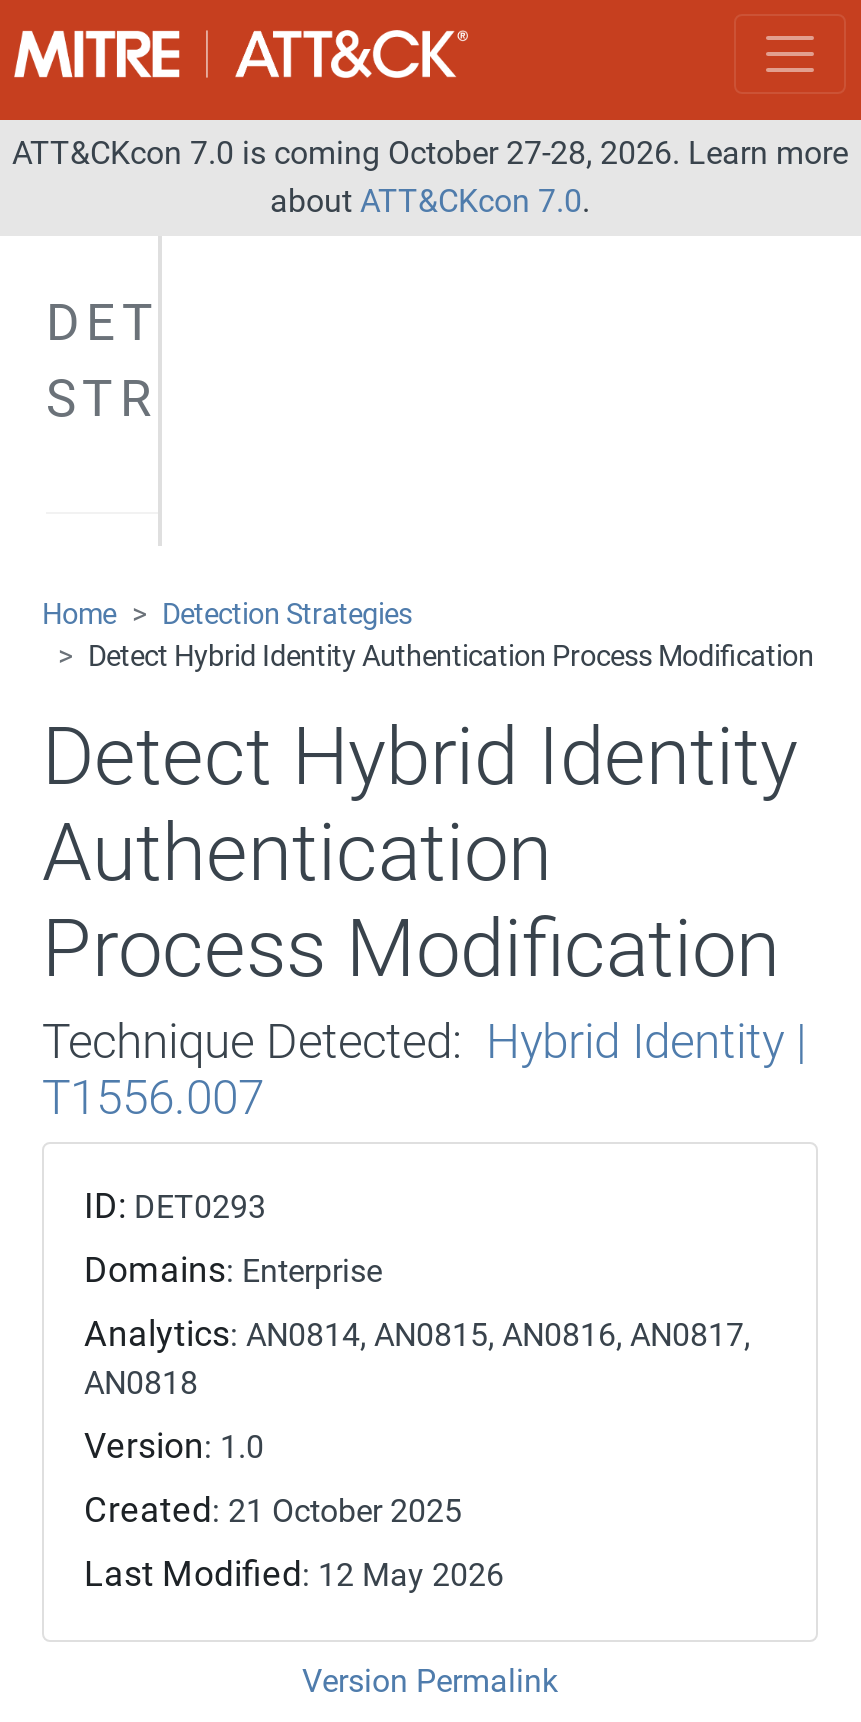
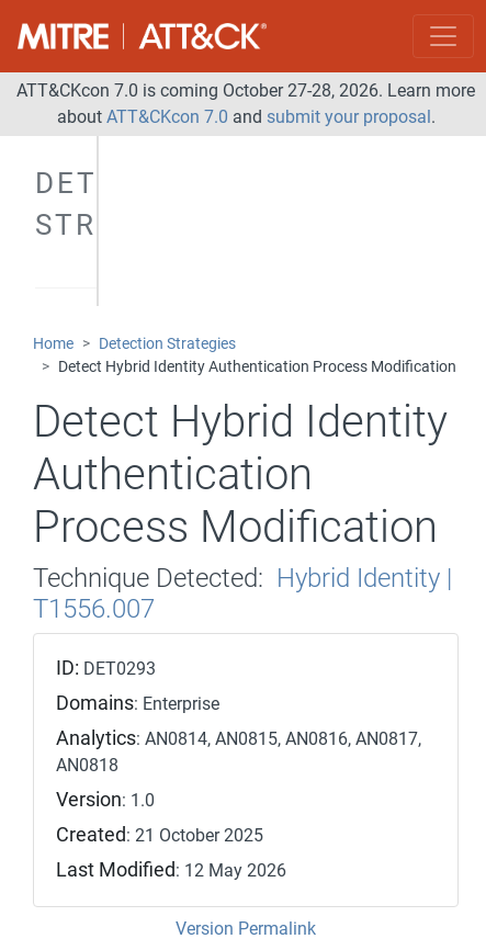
- about ATT&CKcon 7.0.
+ about ATT&CKcon 7.0 and submit your proposal.
